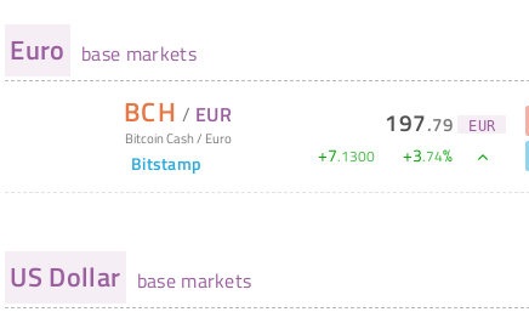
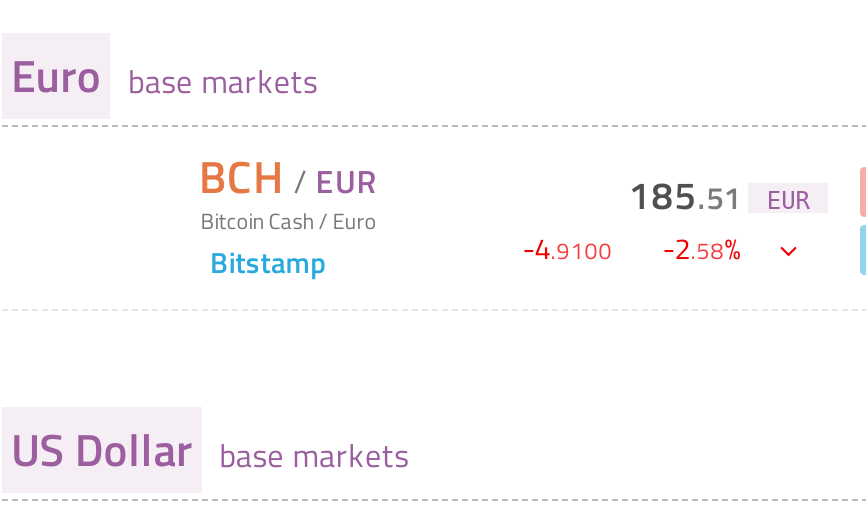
- 197.79 EUR
+ 185.51 EUR

- +7.1300
+ -4.9100

- +3.74%
+ -2.58%
